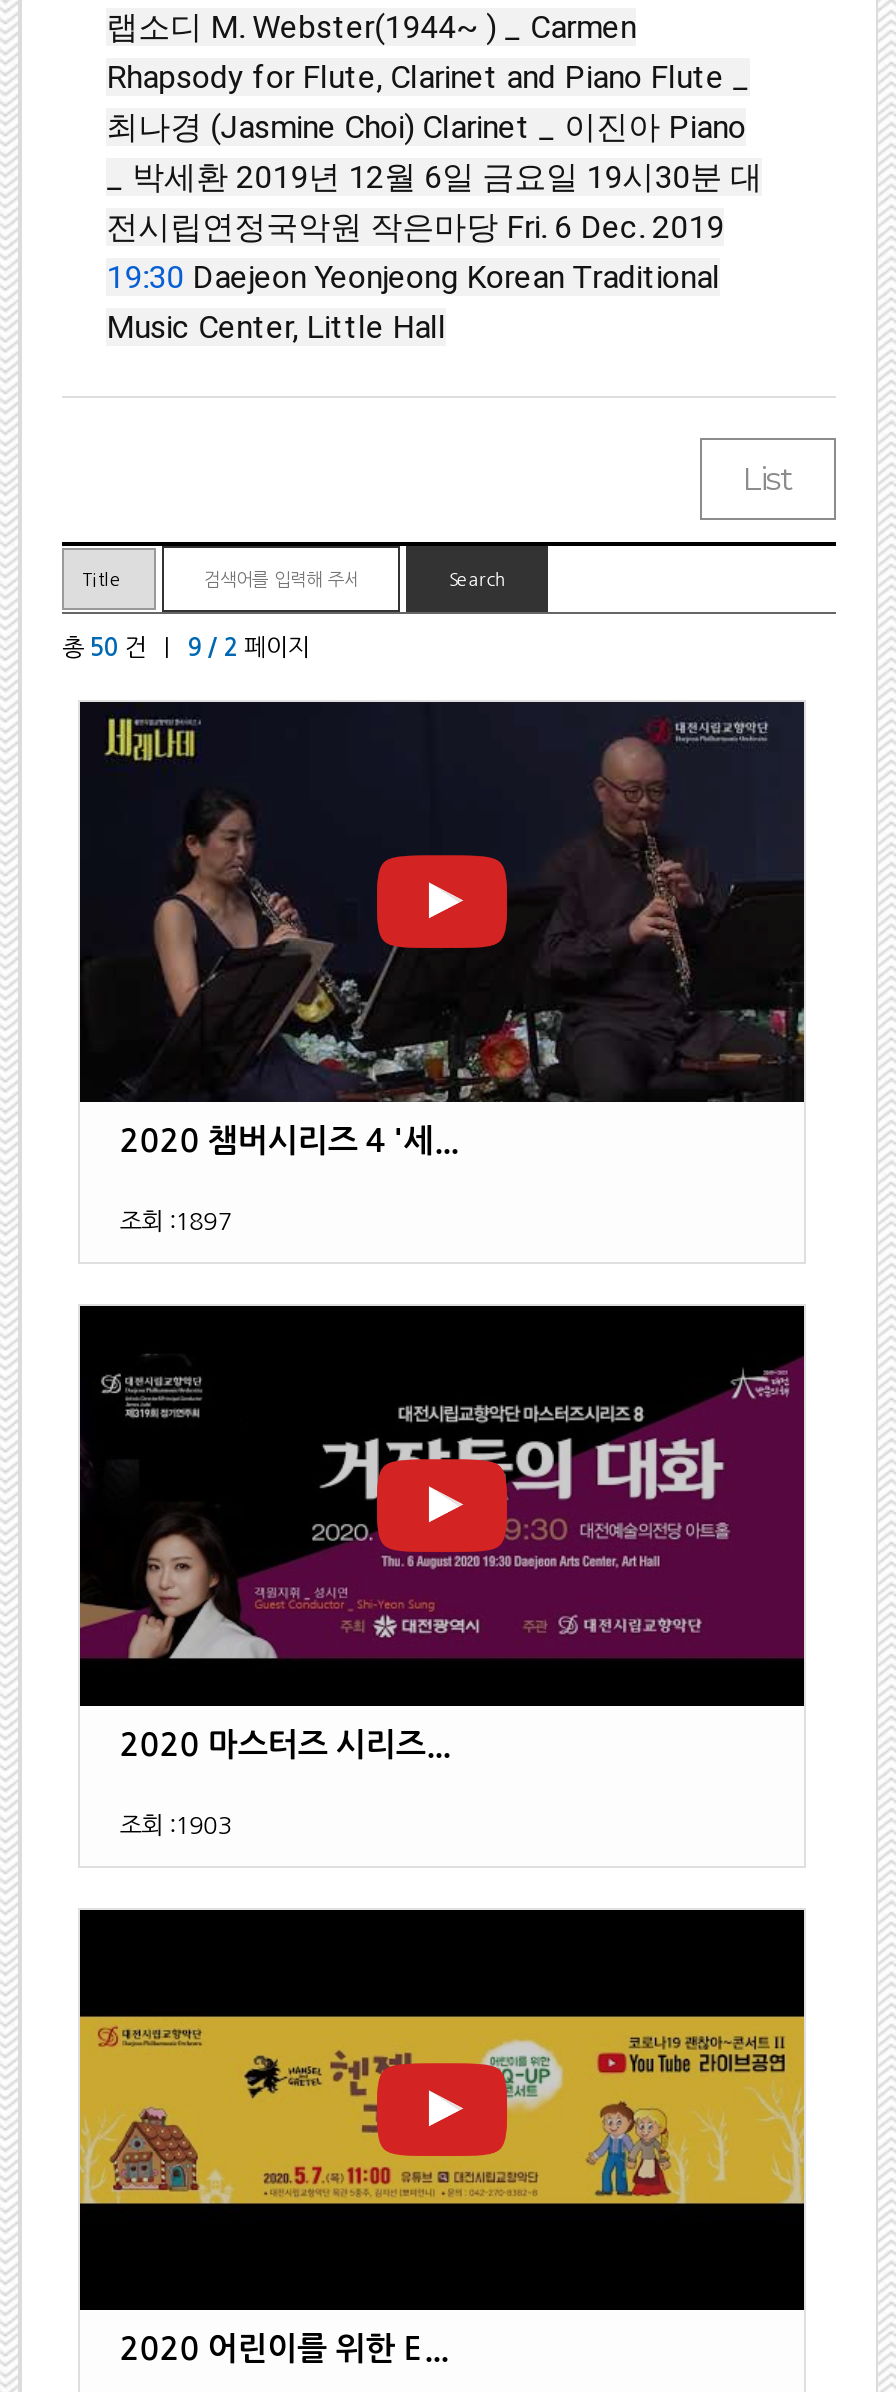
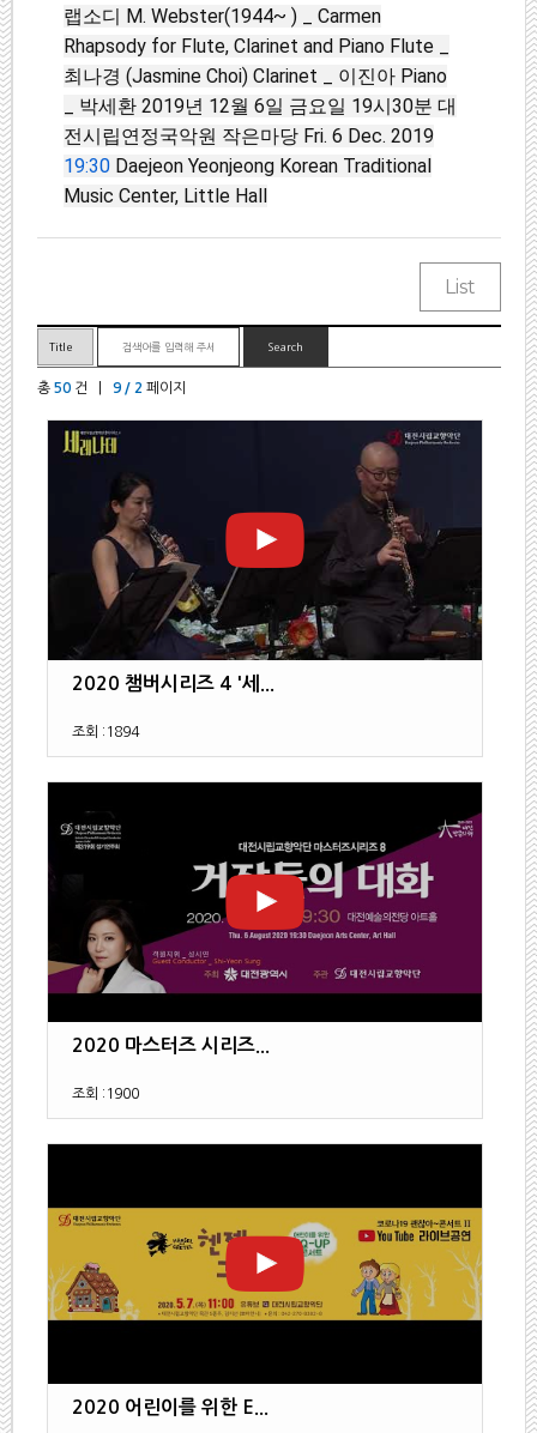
- 조회 : 1897
+ 조회 : 1894

- 조회 : 1903
+ 조회 : 1900
